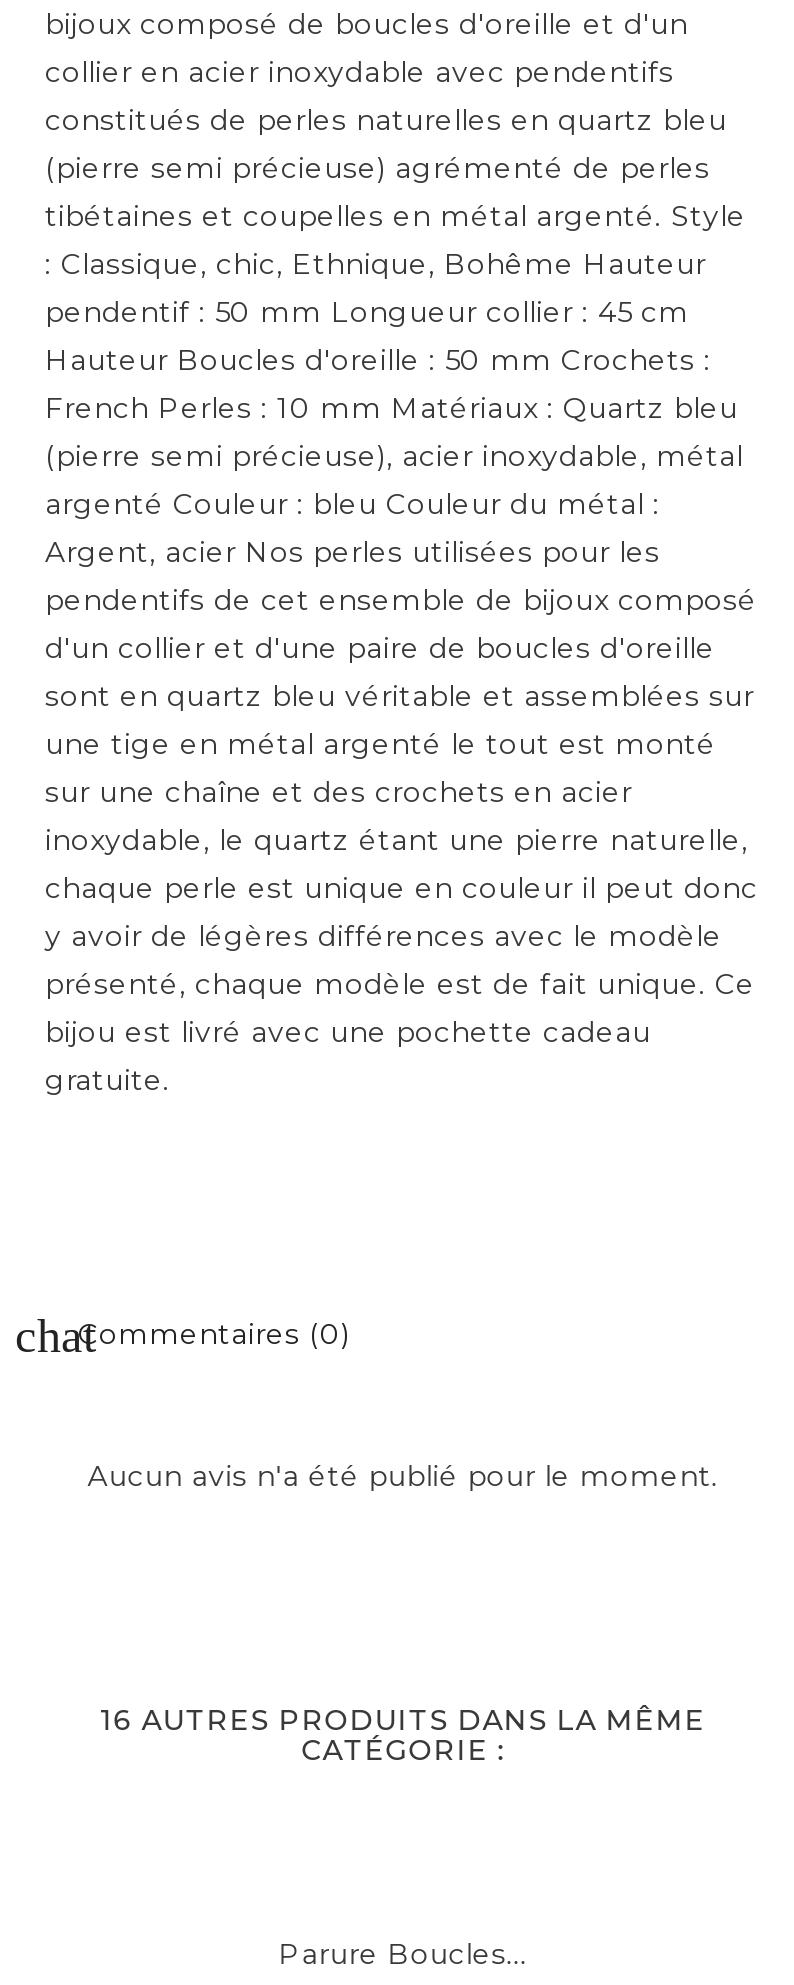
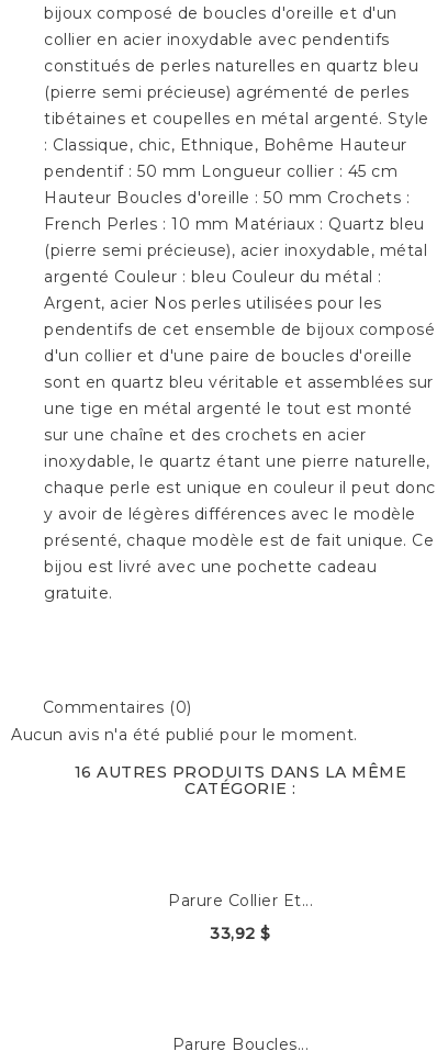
moved up: Aucun avis n'a été publié pour le moment.

moved up: 16 AUTRES PRODUITS DANS LA MÊME | CATÉGORIE :

+ Parure Collier Et...
+ 33,92 $
